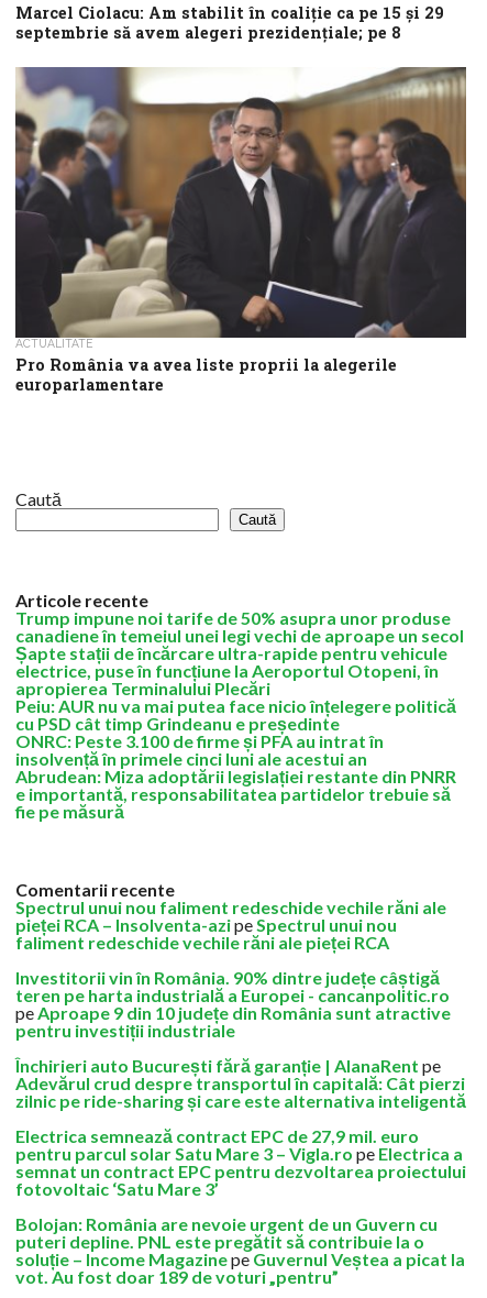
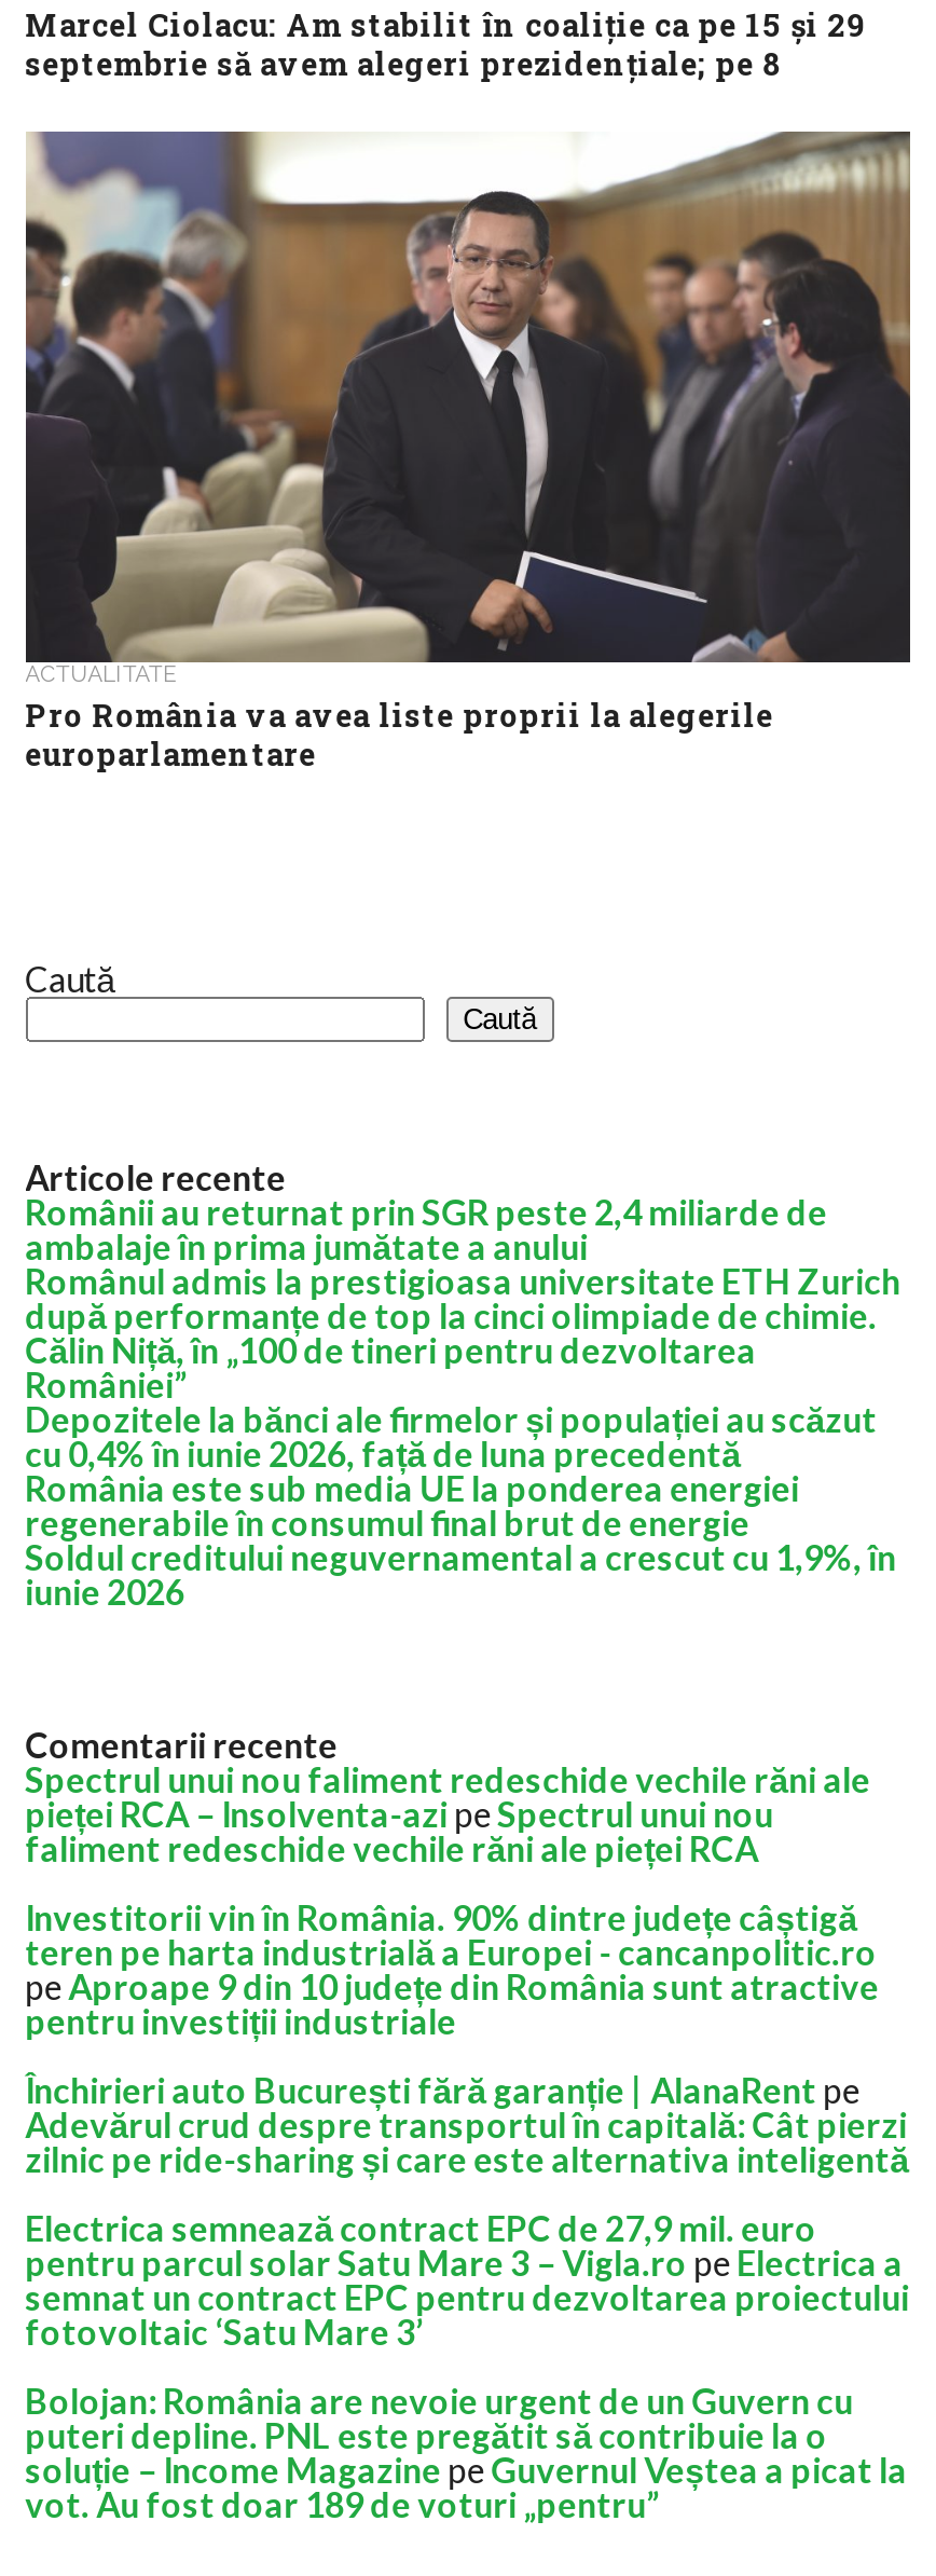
- Trump impune noi tarife de 50% asupra unor produse
- canadiene în temeiul unei legi vechi de aproape un secol
- Șapte stații de încărcare ultra-rapide pentru vehicule
- electrice, puse în funcțiune la Aeroportul Otopeni, în
- apropierea Terminalului Plecări
- Peiu: AUR nu va mai putea face nicio înțelegere politică
- cu PSD cât timp Grindeanu e președinte
- ONRC: Peste 3.100 de firme și PFA au intrat în
- insolvență în primele cinci luni ale acestui an
- Abrudean: Miza adoptării legislației restante din PNRR
- e importantă, responsabilitatea partidelor trebuie să
- fie pe măsură
+ Românii au returnat prin SGR peste 2,4 miliarde de
+ ambalaje în prima jumătate a anului
+ Românul admis la prestigioasa universitate ETH Zurich
+ după performanțe de top la cinci olimpiade de chimie.
+ Călin Niță, în „100 de tineri pentru dezvoltarea
+ României”
+ Depozitele la bănci ale firmelor și populației au scăzut
+ cu 0,4% în iunie 2026, față de luna precedentă
+ România este sub media UE la ponderea energiei
+ regenerabile în consumul final brut de energie
+ Soldul creditului neguvernamental a crescut cu 1,9%, în
+ iunie 2026
